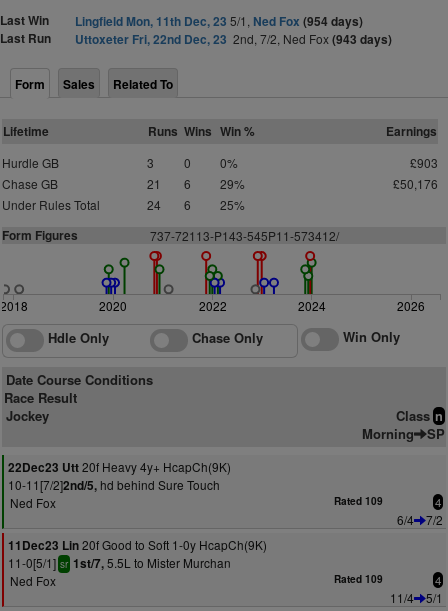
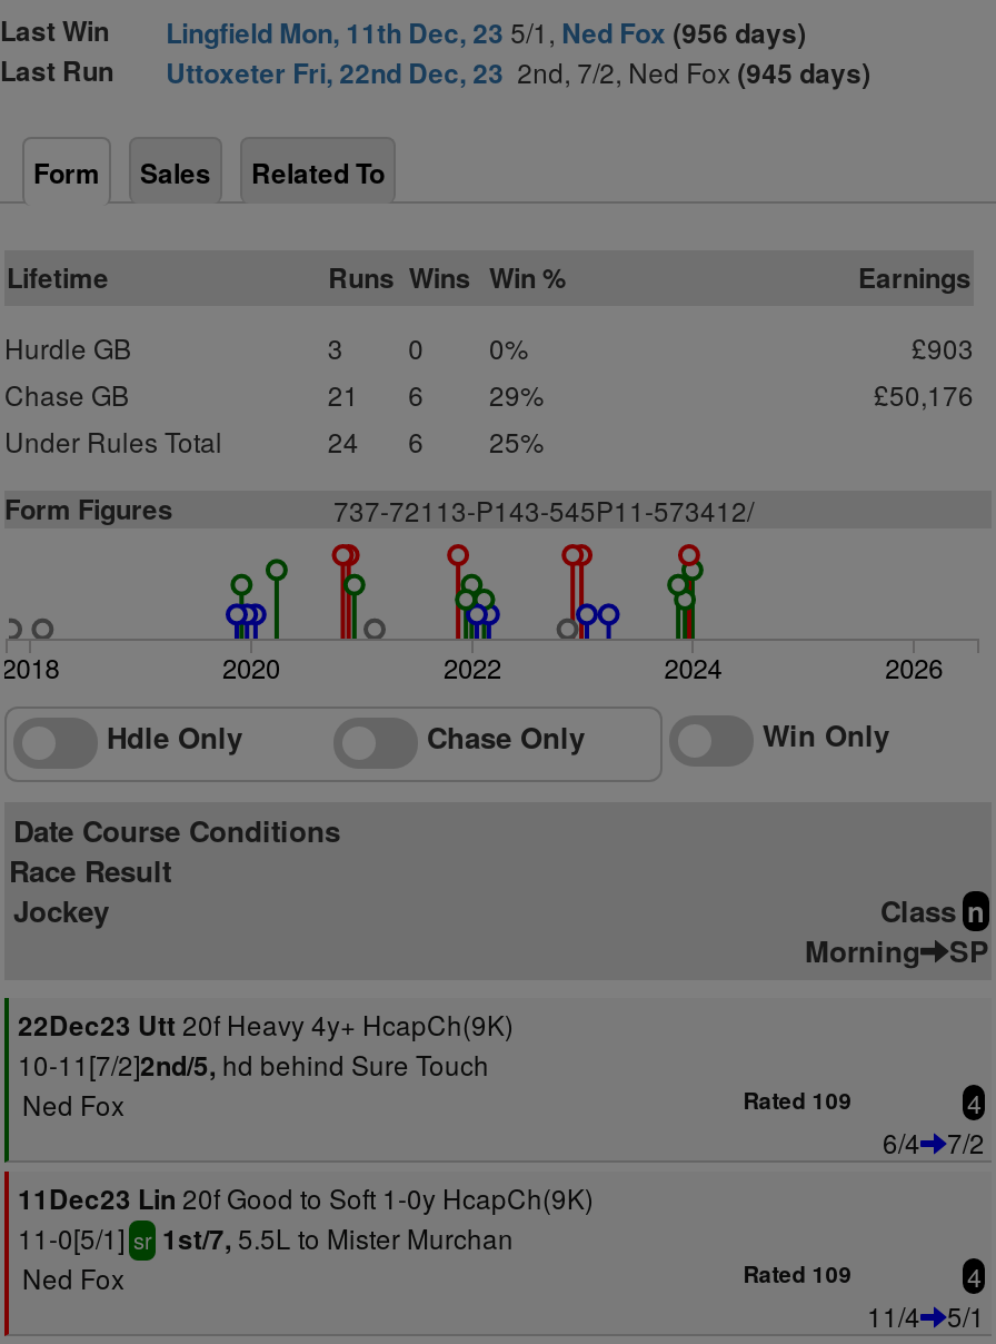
- Lingfield Mon, 11th Dec, 23 5/1, Ned Fox (954 days)
+ Lingfield Mon, 11th Dec, 23 5/1, Ned Fox (956 days)

- Uttoxeter Fri, 22nd Dec, 23 2nd, 7/2, Ned Fox (943 days)
+ Uttoxeter Fri, 22nd Dec, 23 2nd, 7/2, Ned Fox (945 days)
